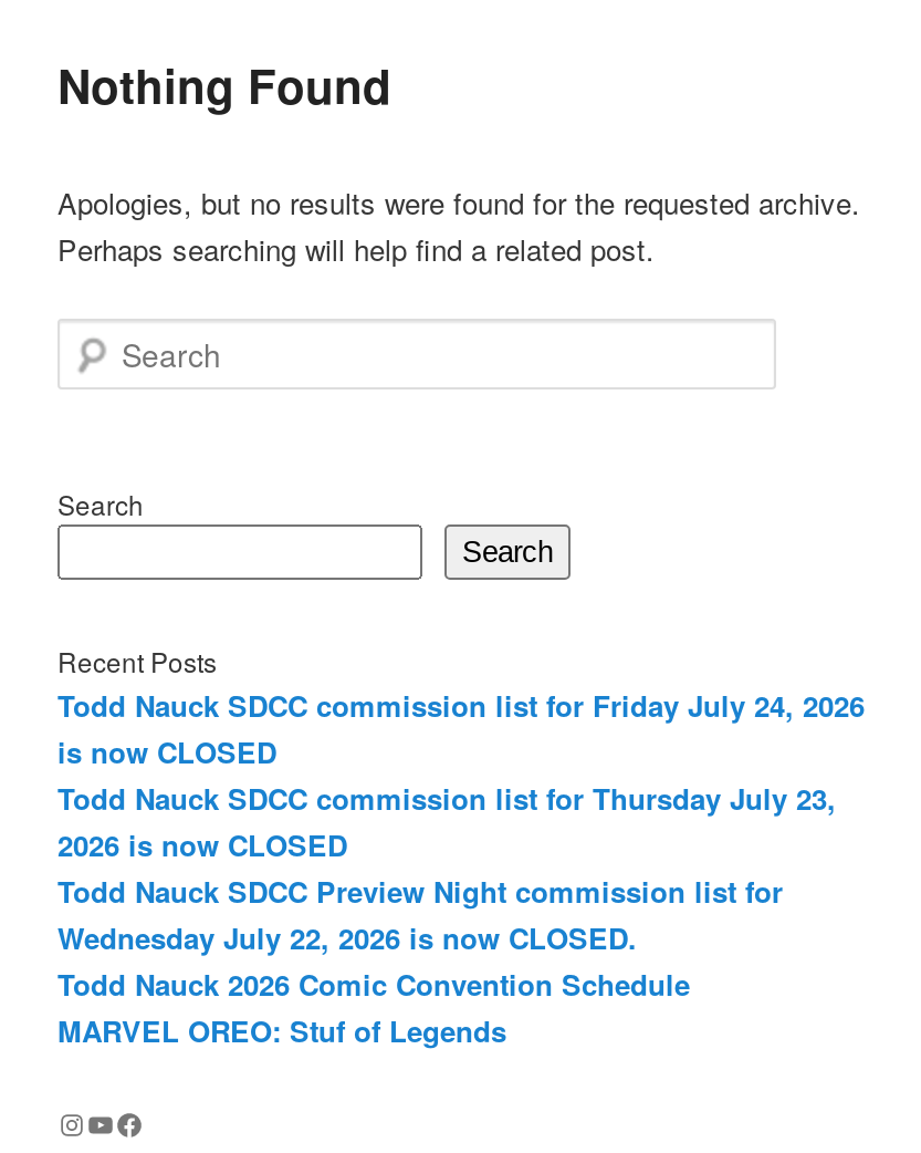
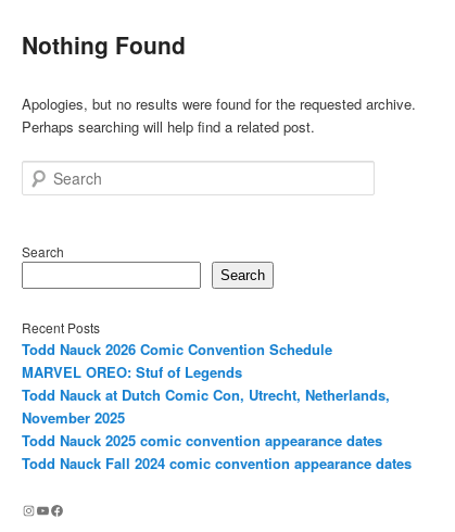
- Todd Nauck SDCC commission list for Friday July 24, 2026
- is now CLOSED
- Todd Nauck SDCC commission list for Thursday July 23,
- 2026 is now CLOSED
- Todd Nauck SDCC Preview Night commission list for
- Wednesday July 22, 2026 is now CLOSED.

moved up: Todd Nauck 2026 Comic Convention Schedule | MARVEL OREO: Stuf of Legends

+ Todd Nauck at Dutch Comic Con, Utrecht, Netherlands,
+ November 2025
+ Todd Nauck 2025 comic convention appearance dates
+ Todd Nauck Fall 2024 comic convention appearance dates
